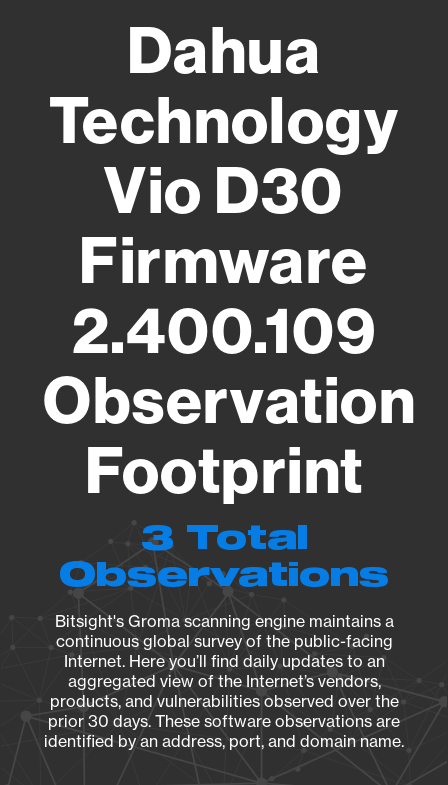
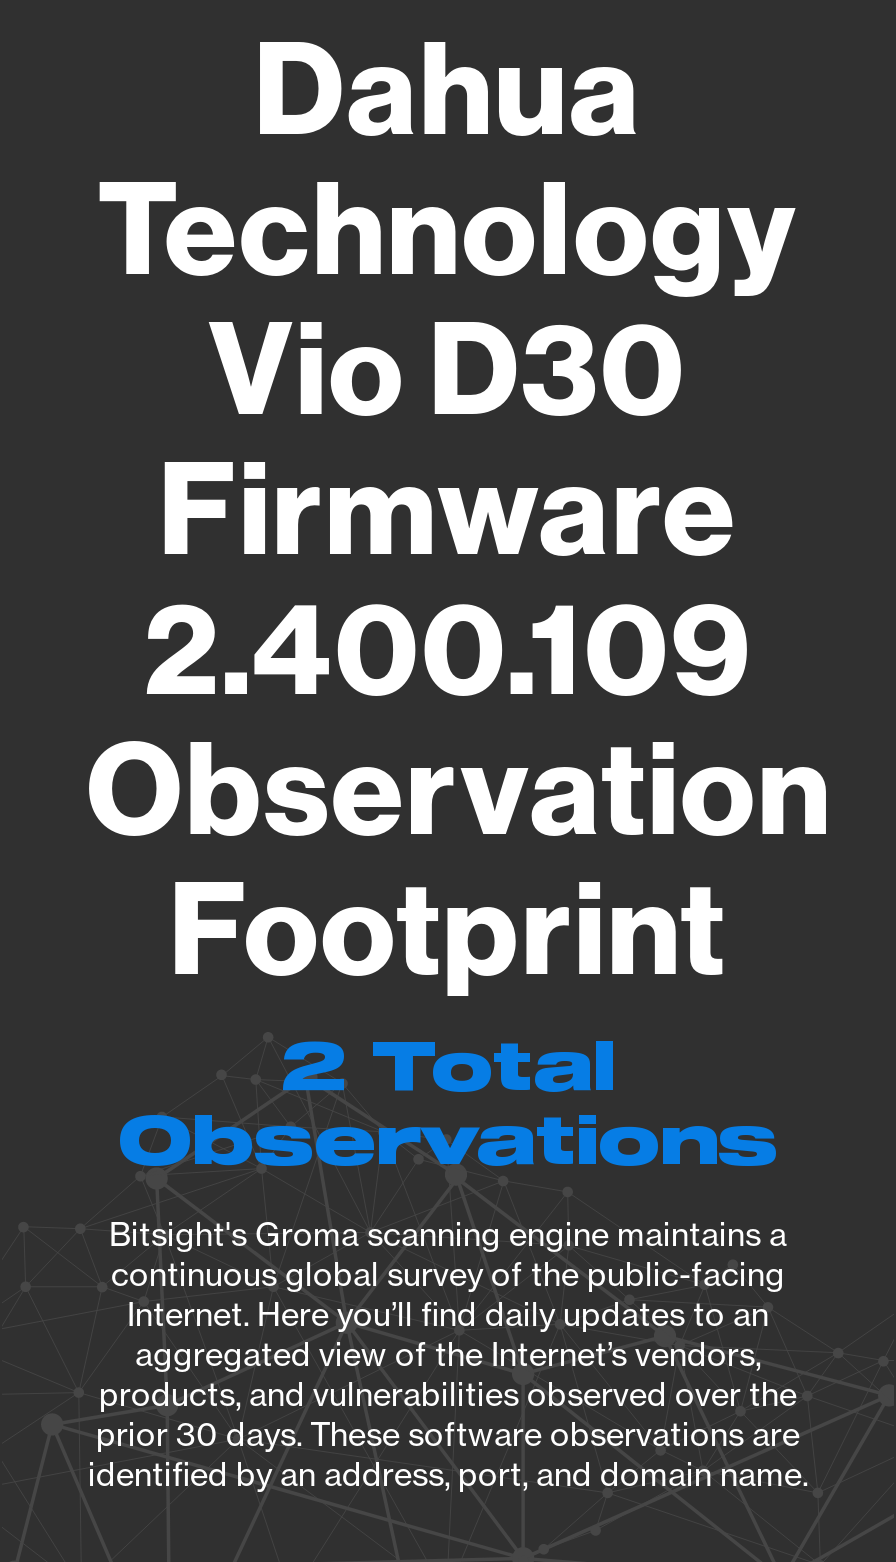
- 3 Total
+ 2 Total
